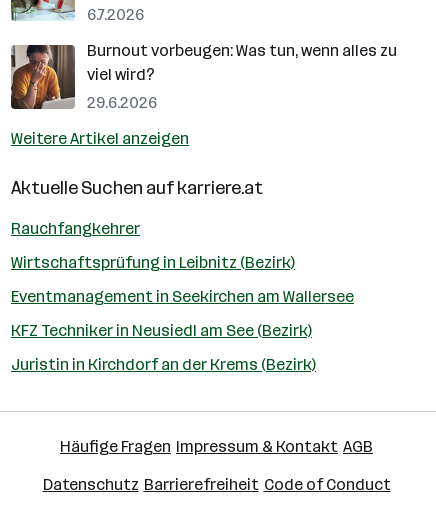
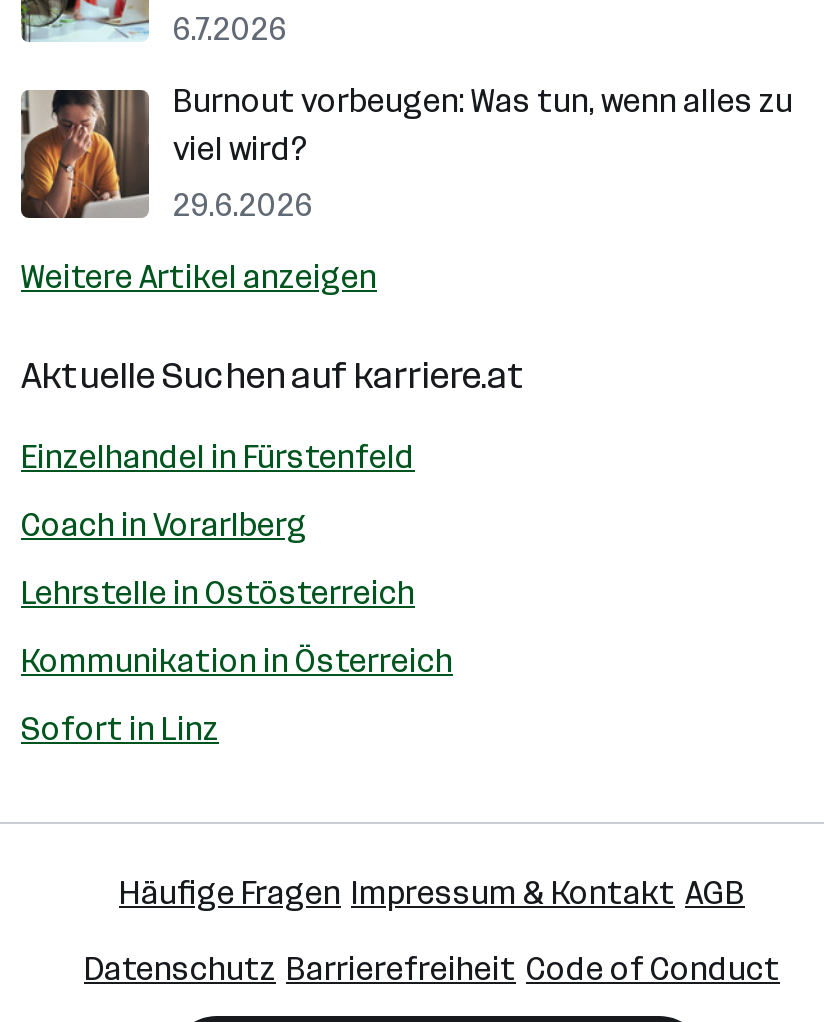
- Rauchfangkehrer
+ Einzelhandel in Fürstenfeld

- Wirtschaftsprüfung in Leibnitz (Bezirk)
+ Coach in Vorarlberg

- Eventmanagement in Seekirchen am Wallersee
+ Lehrstelle in Ostösterreich

- KFZ Techniker in Neusiedl am See (Bezirk)
+ Kommunikation in Österreich

- Juristin in Kirchdorf an der Krems (Bezirk)
+ Sofort in Linz
